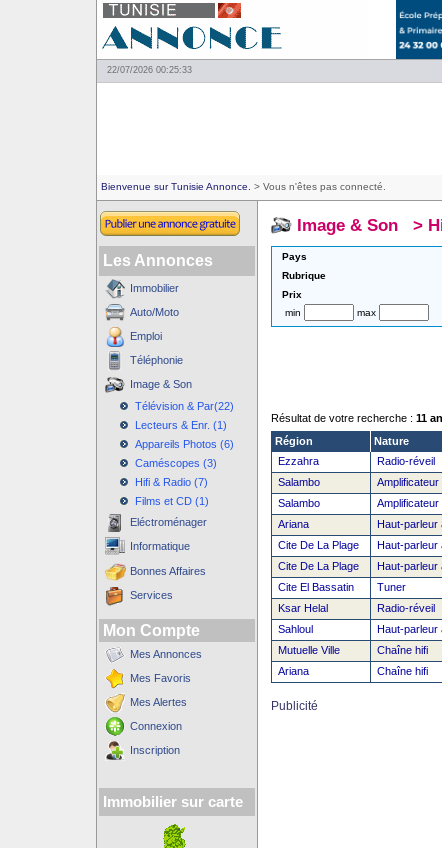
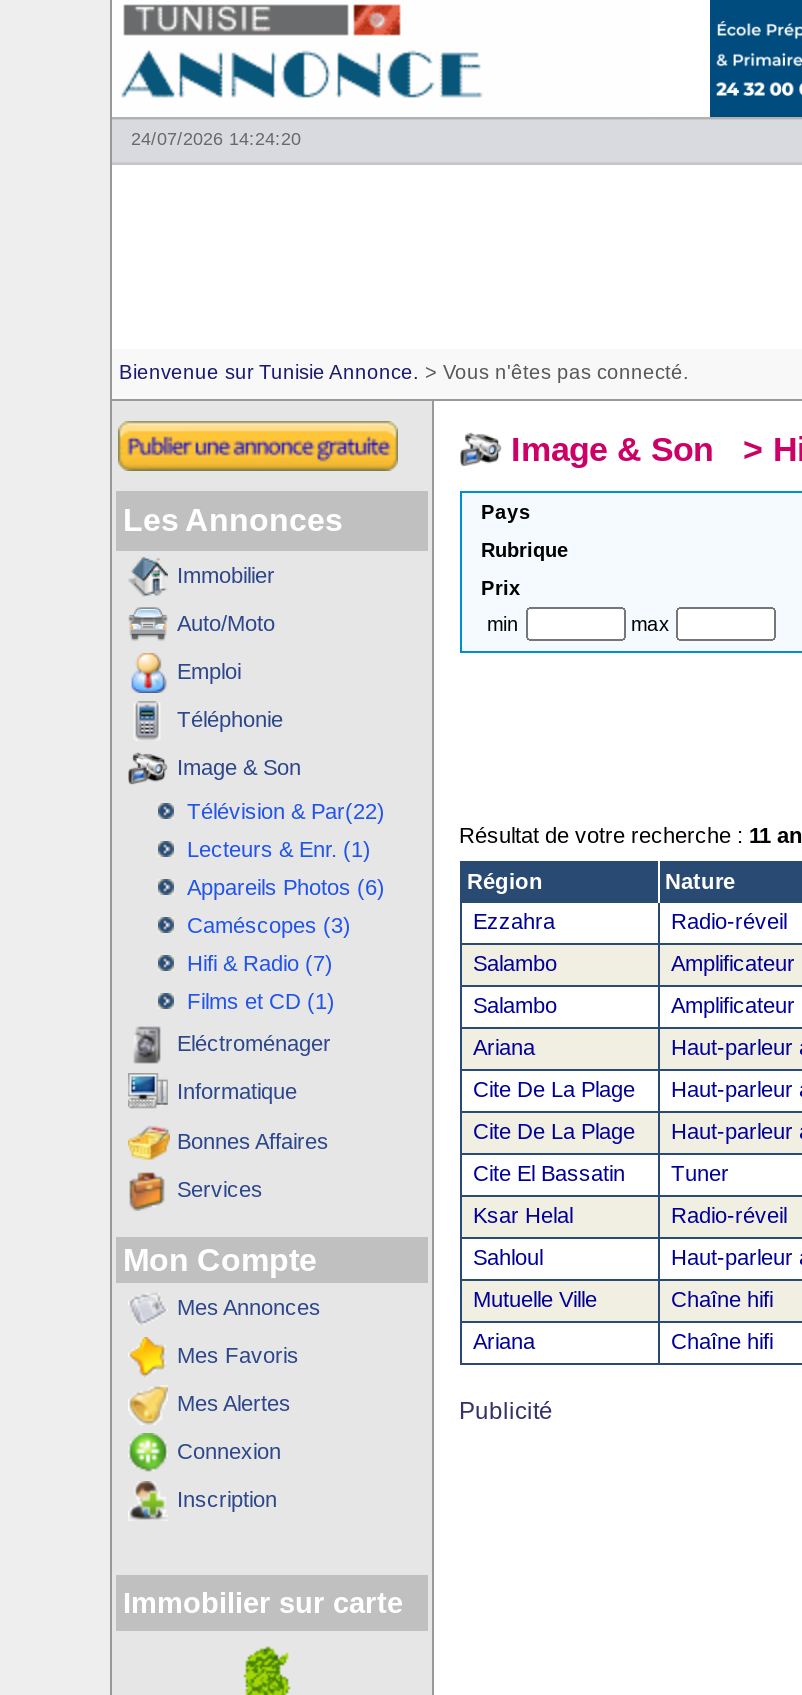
- 22/07/2026 00:25:33
+ 24/07/2026 14:24:20
